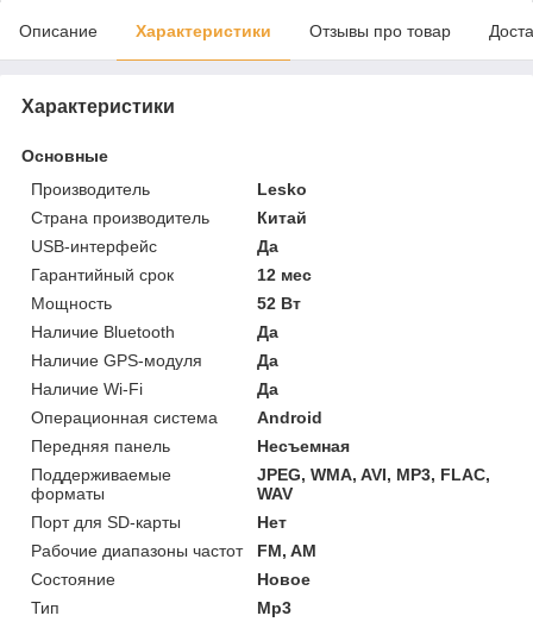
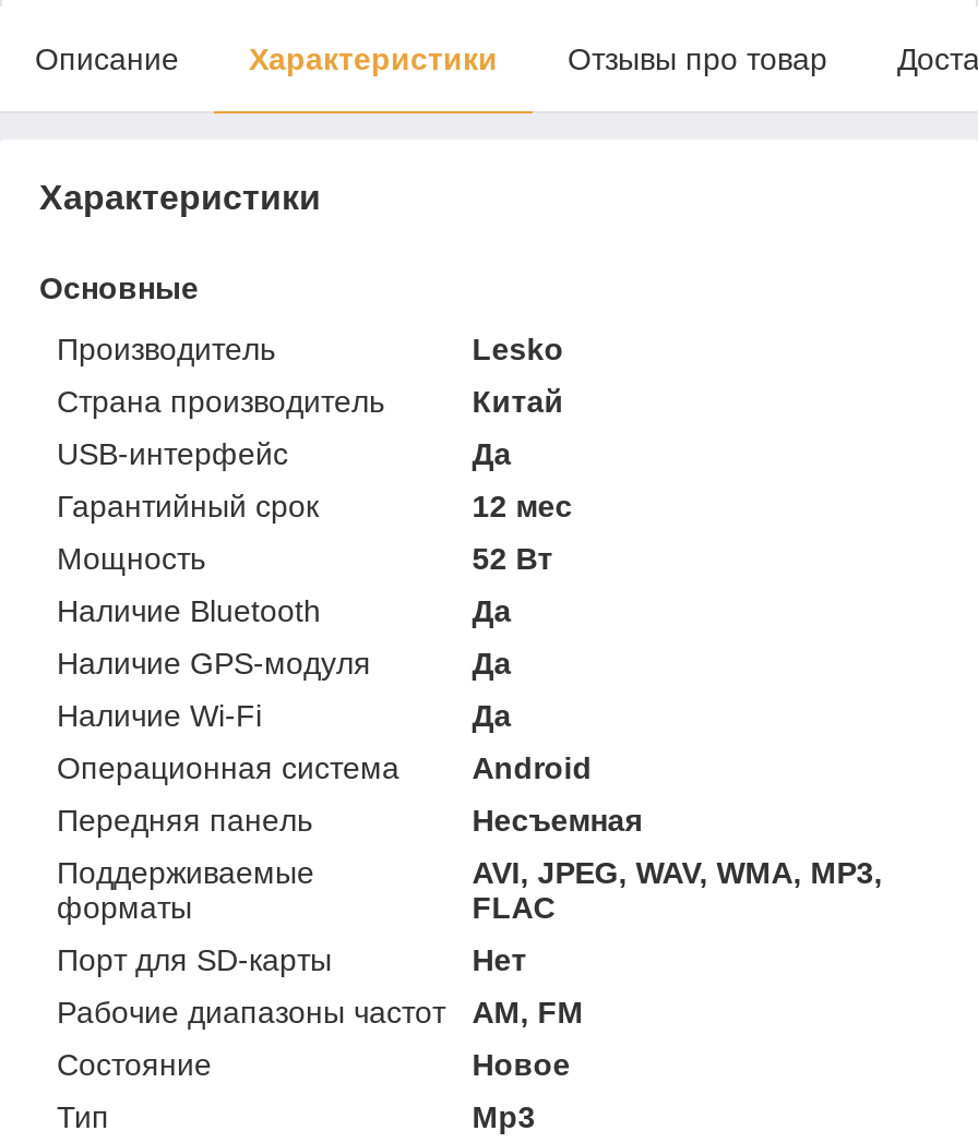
- JPEG, WMA, AVI, MP3, FLAC,
- WAV
+ AVI, JPEG, WAV, WMA, MP3,
+ FLAC

- FM, AM
+ AM, FM
